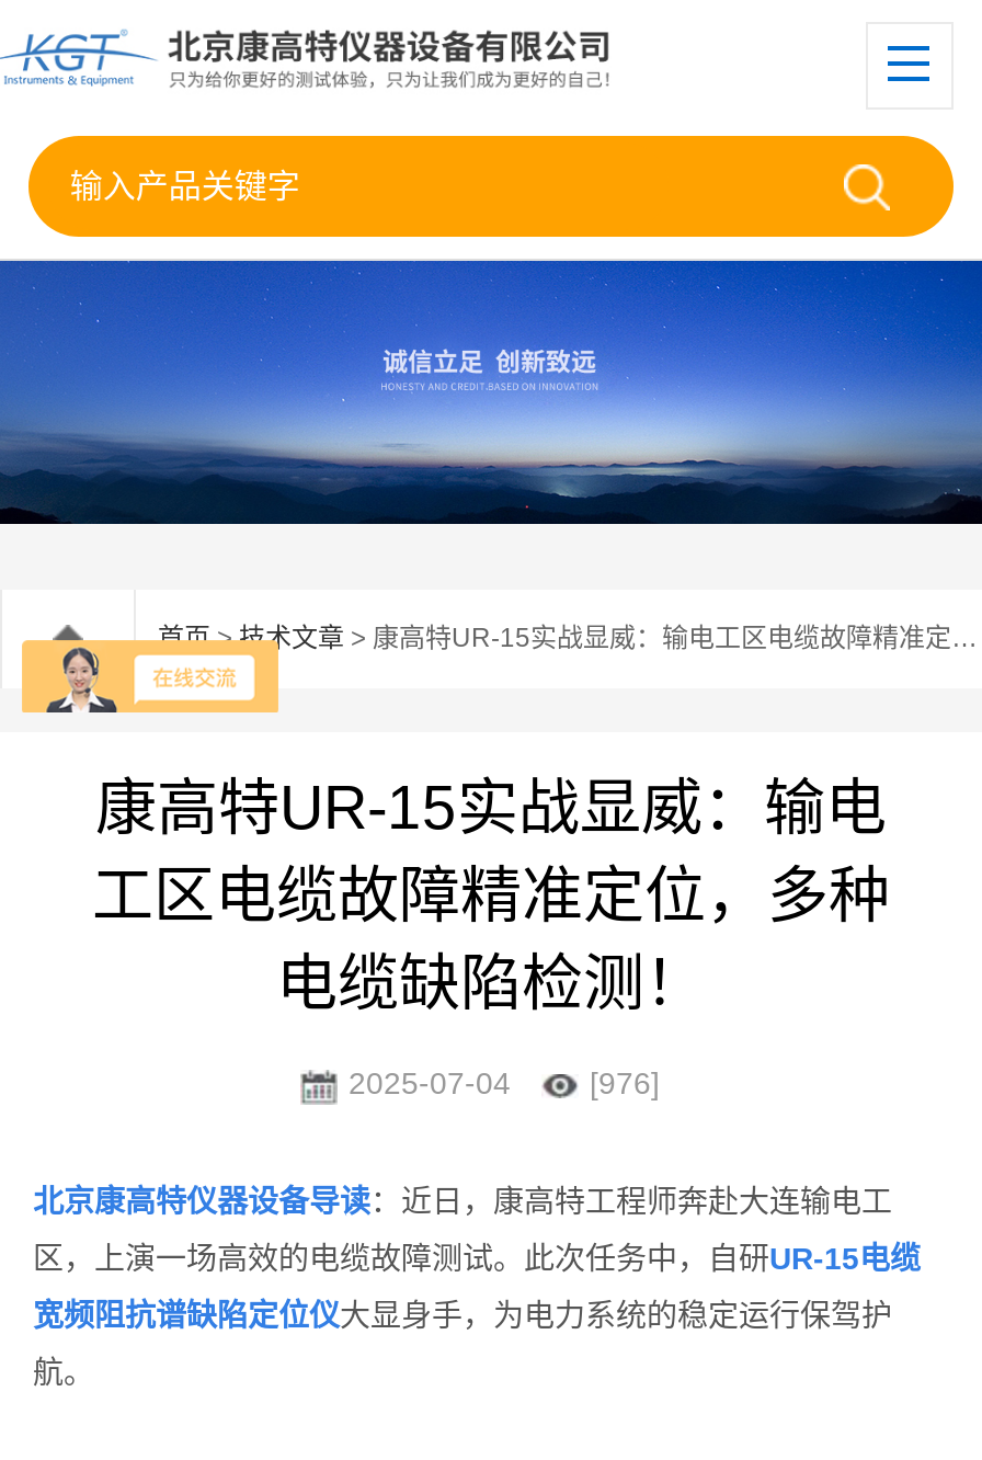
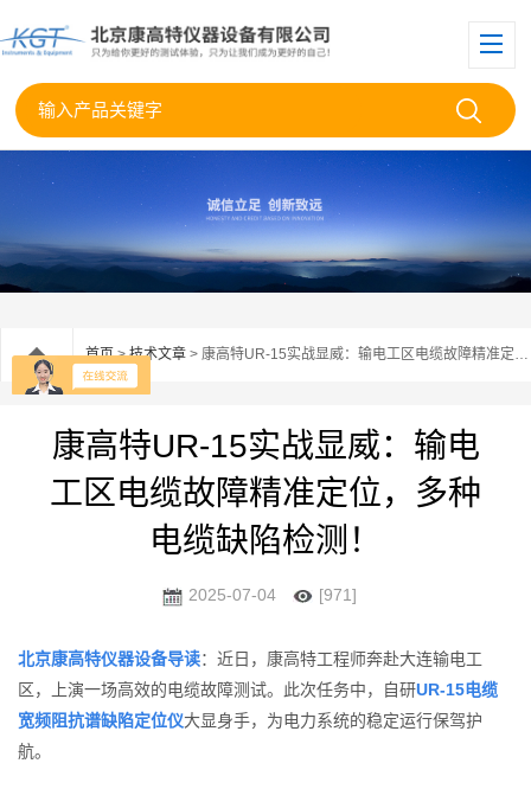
- [976]
+ [971]
